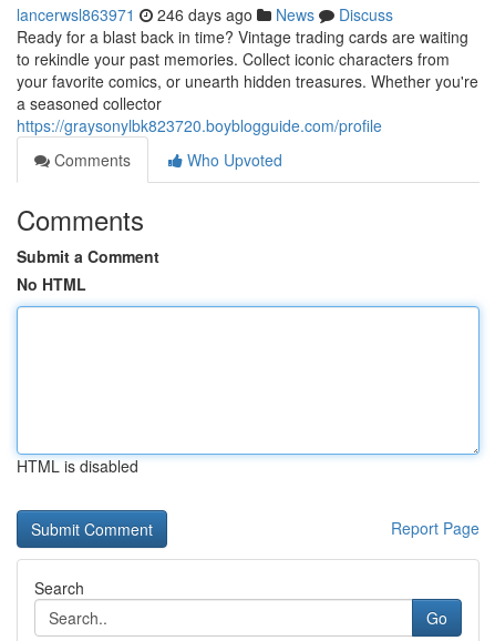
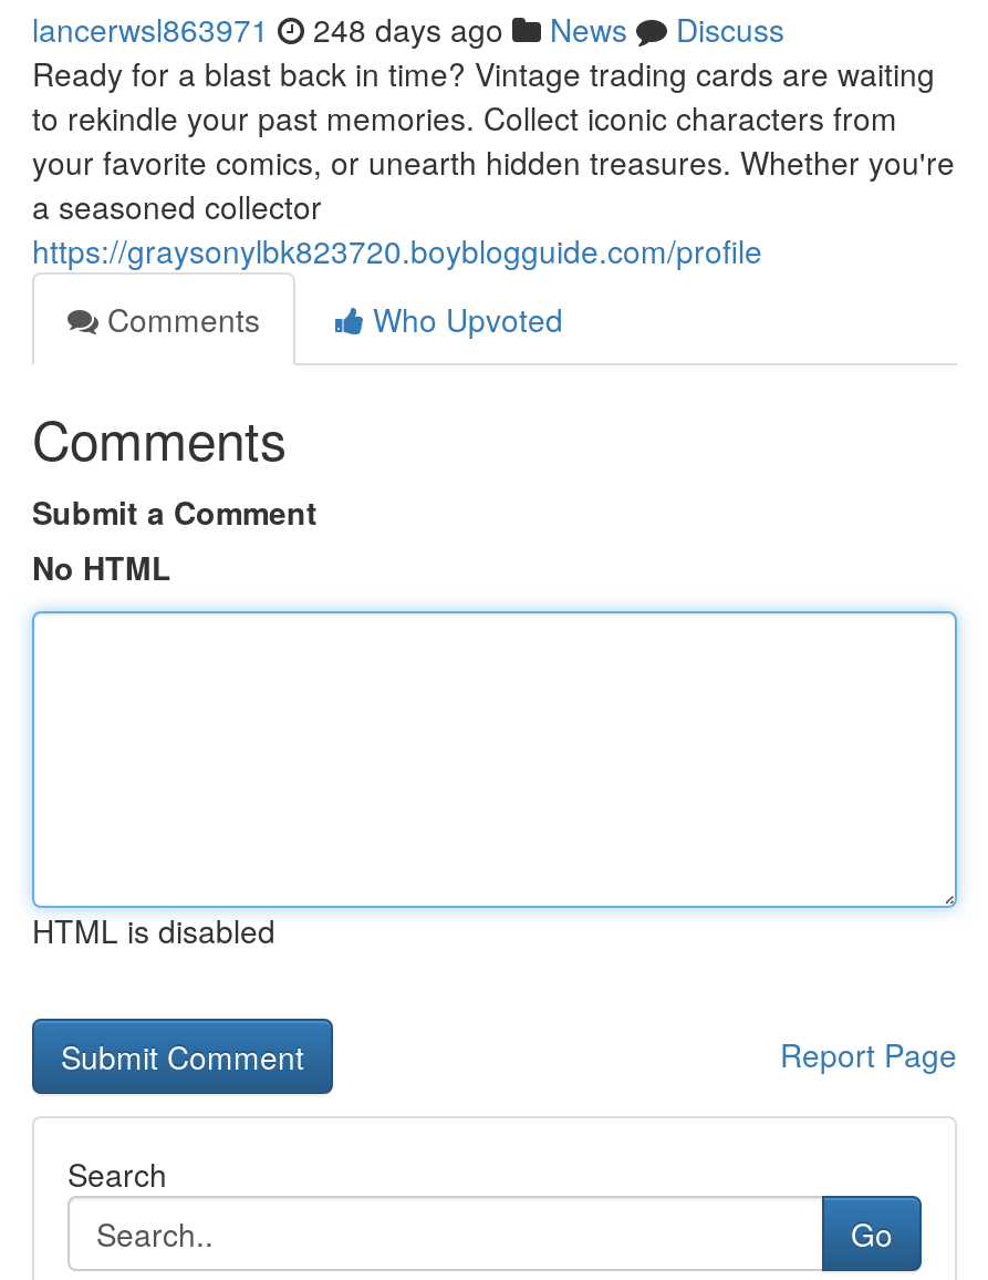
- lancerwsl863971 246 days ago News Discuss
+ lancerwsl863971 248 days ago News Discuss
